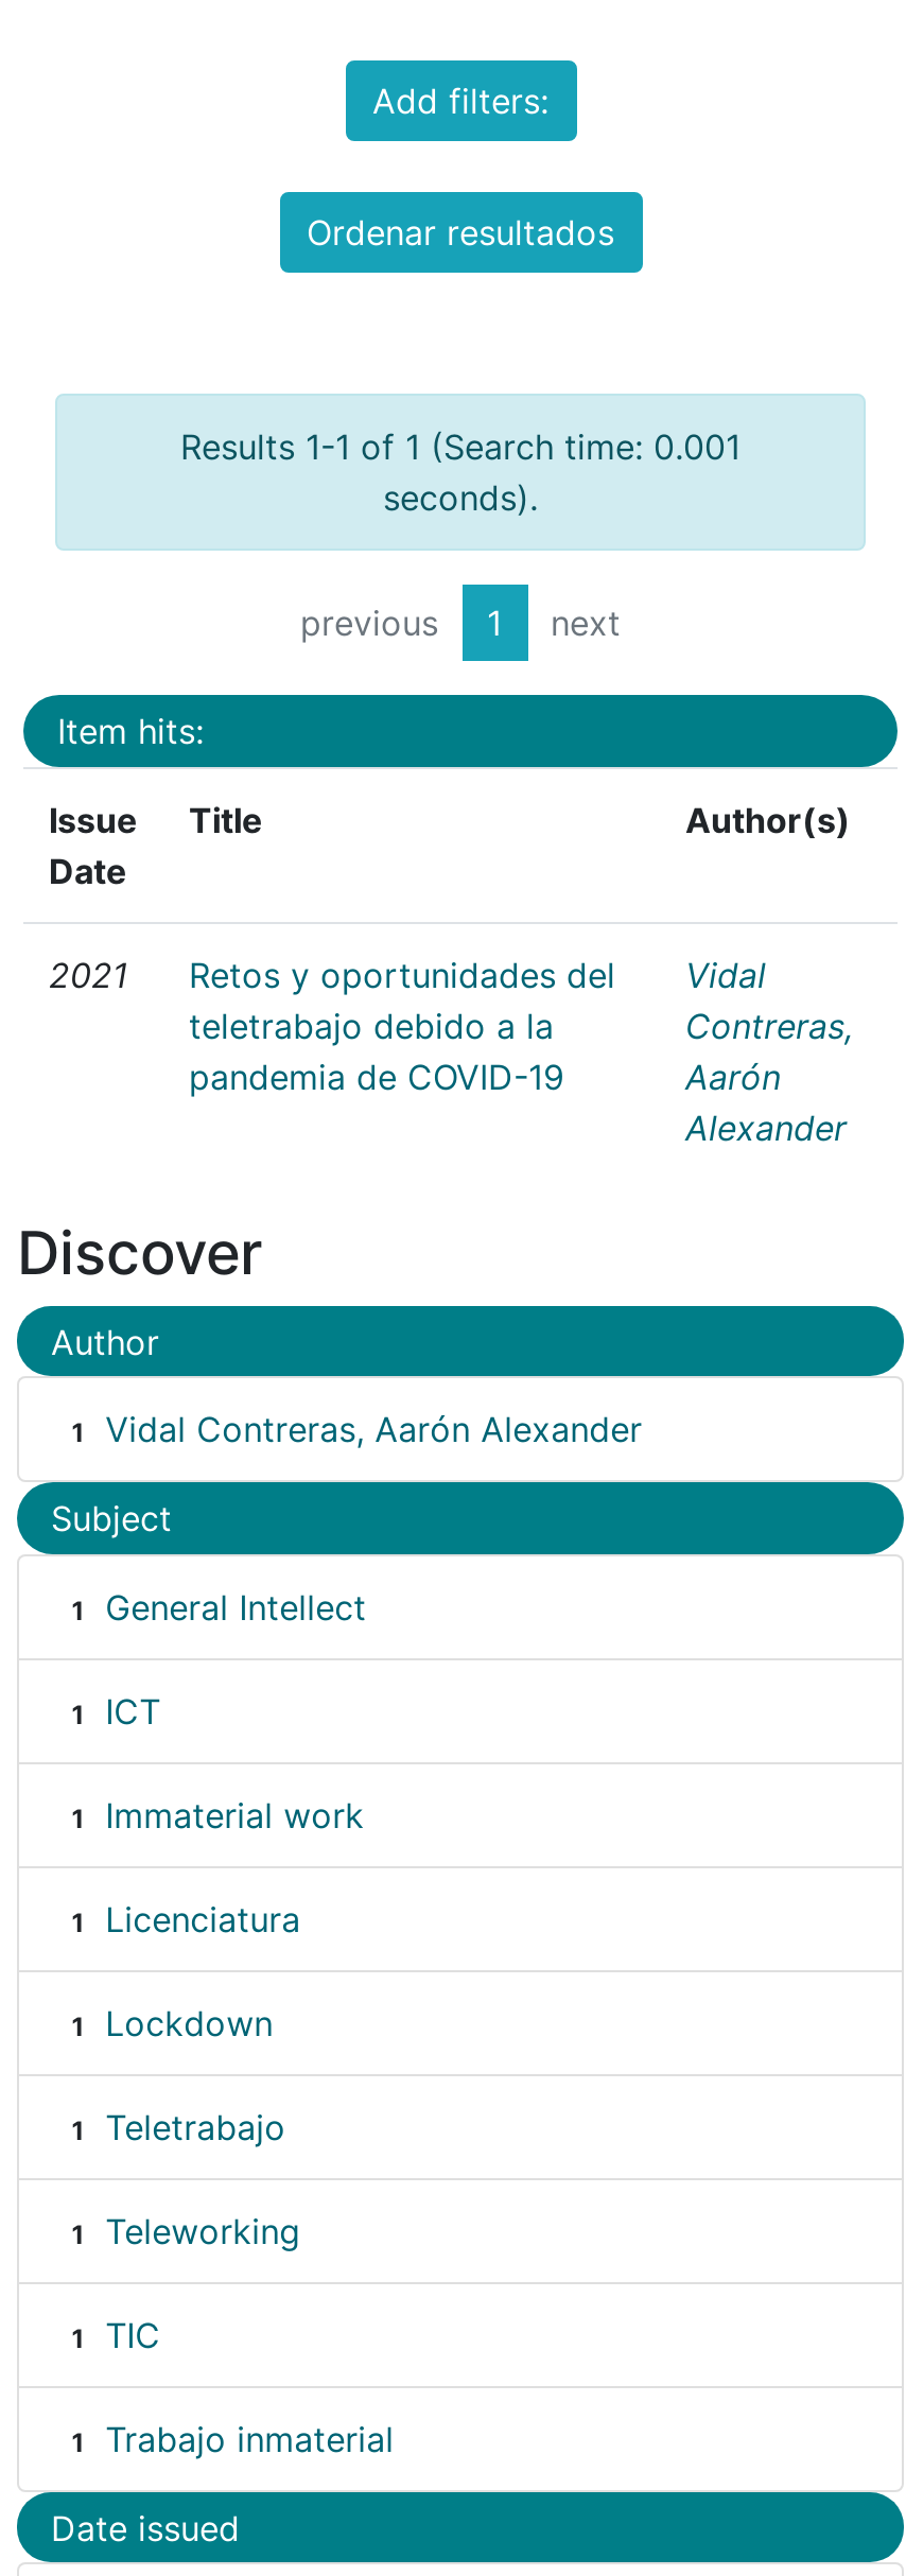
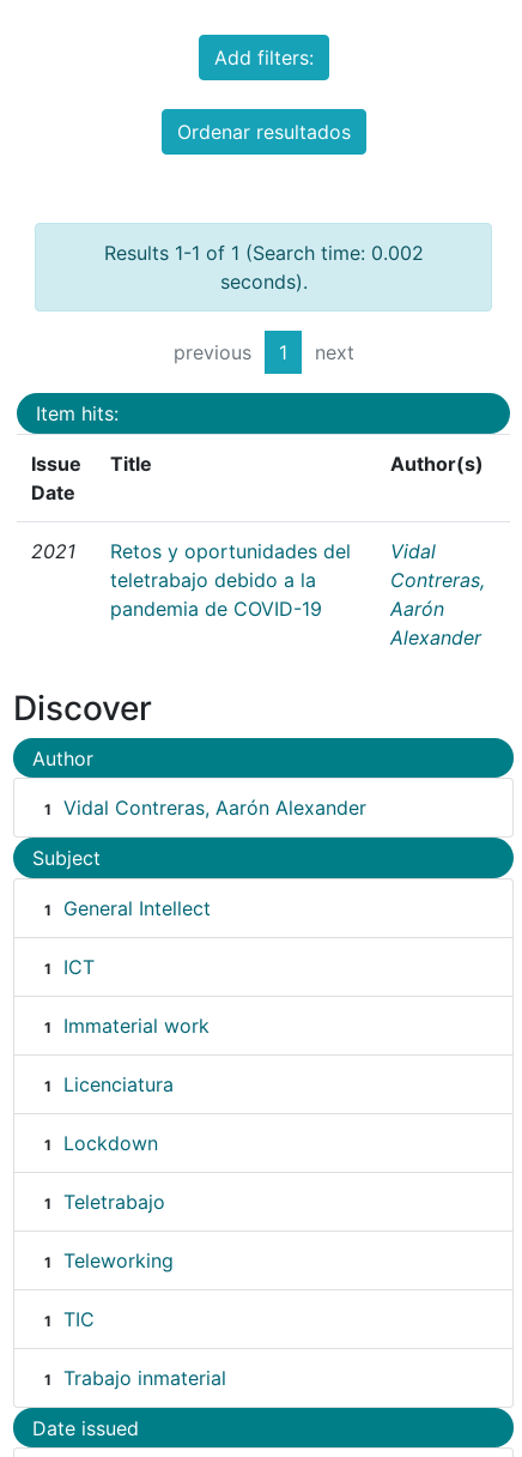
- Results 1-1 of 1 (Search time: 0.001
+ Results 1-1 of 1 (Search time: 0.002
